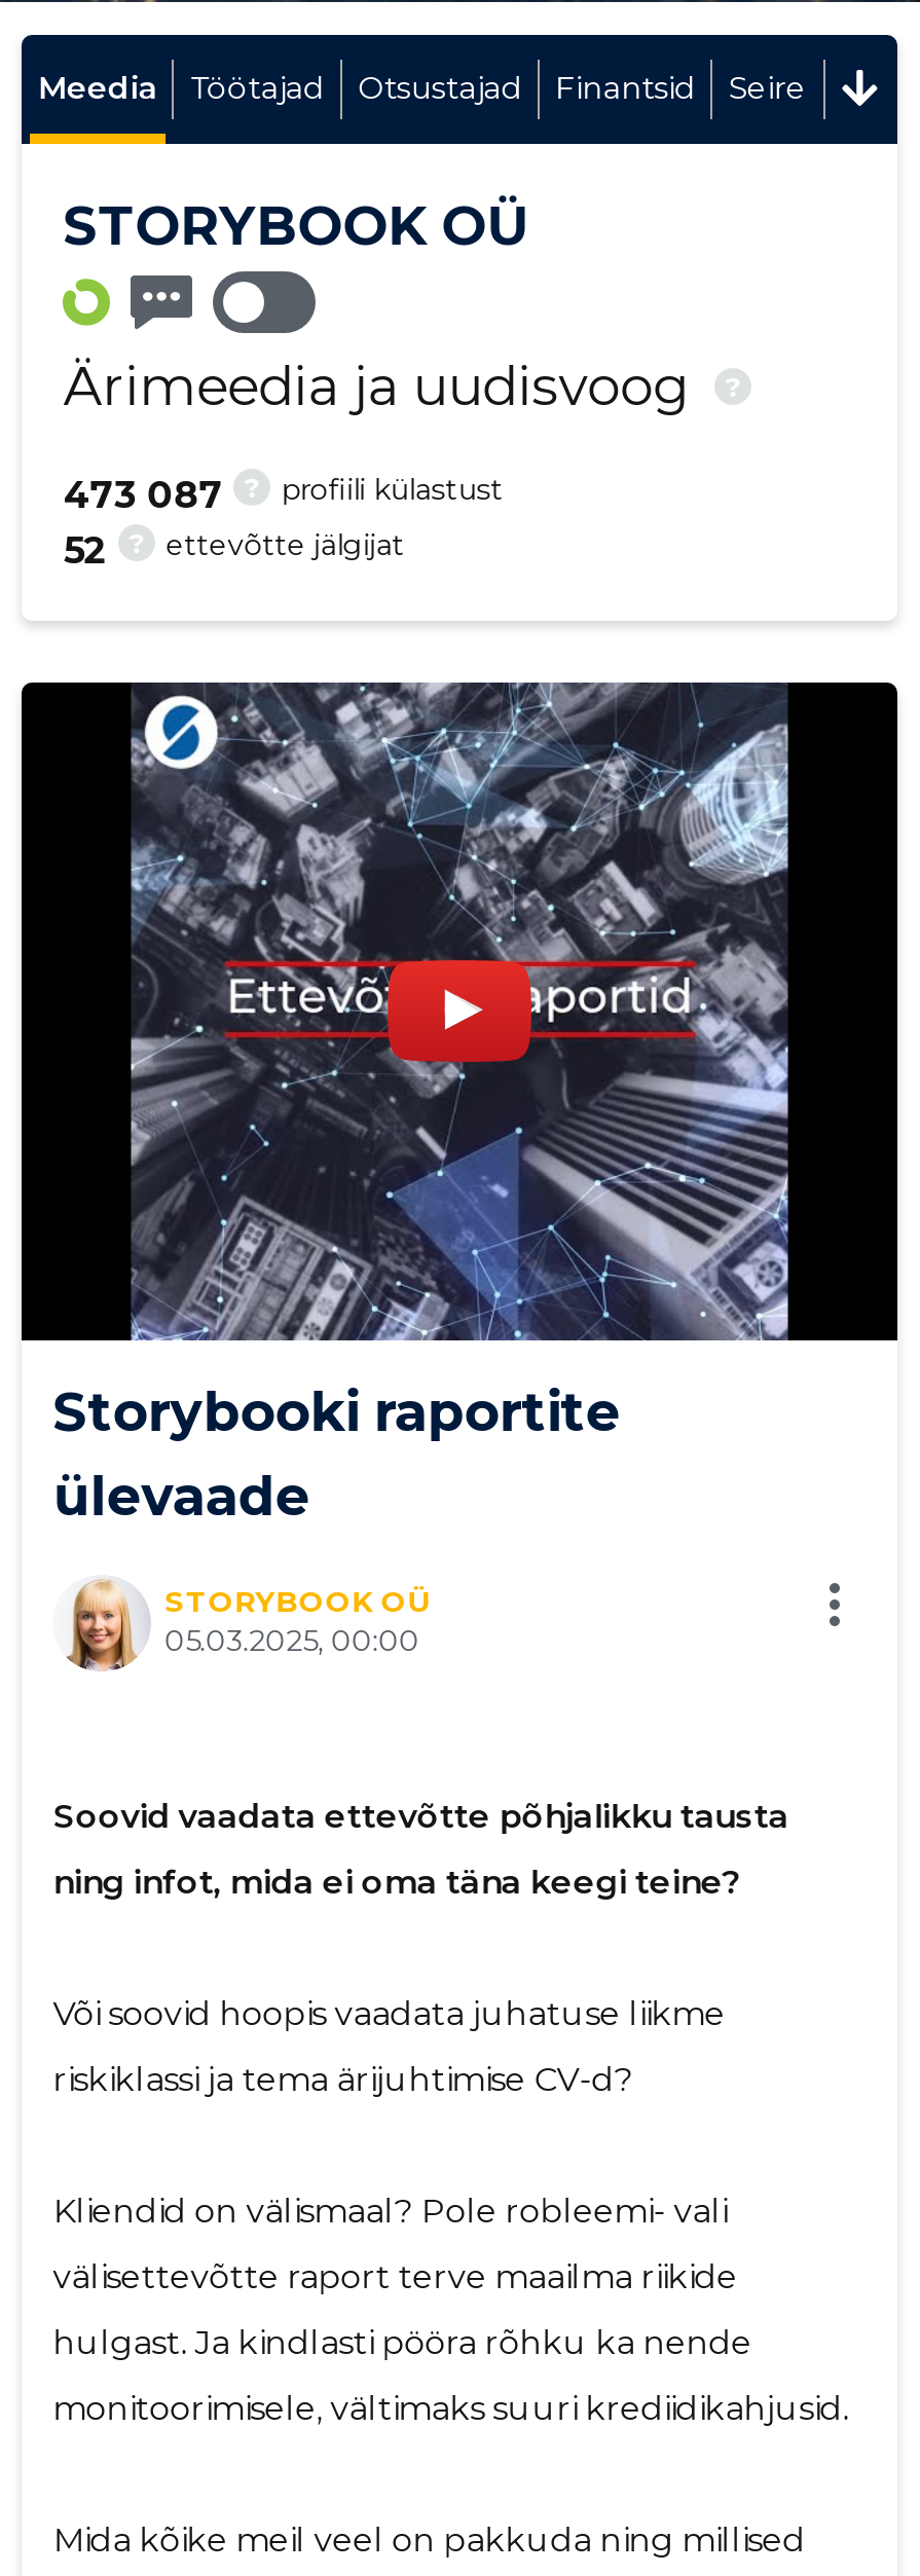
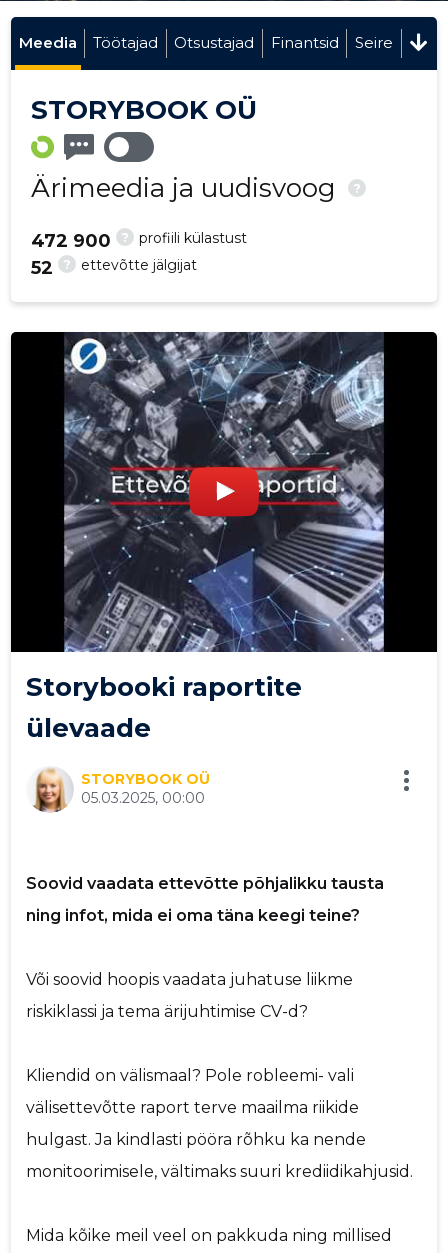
- 473 087
+ 472 900
